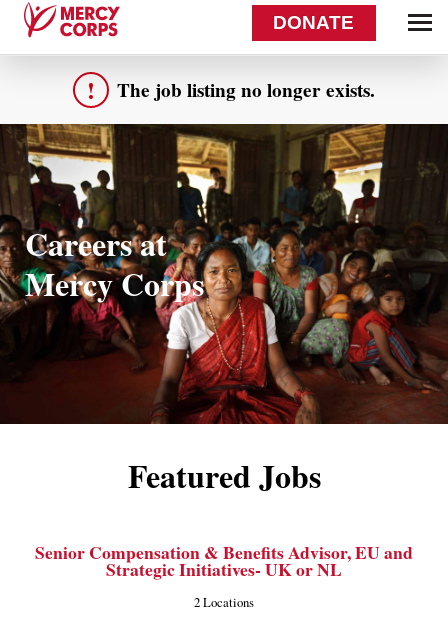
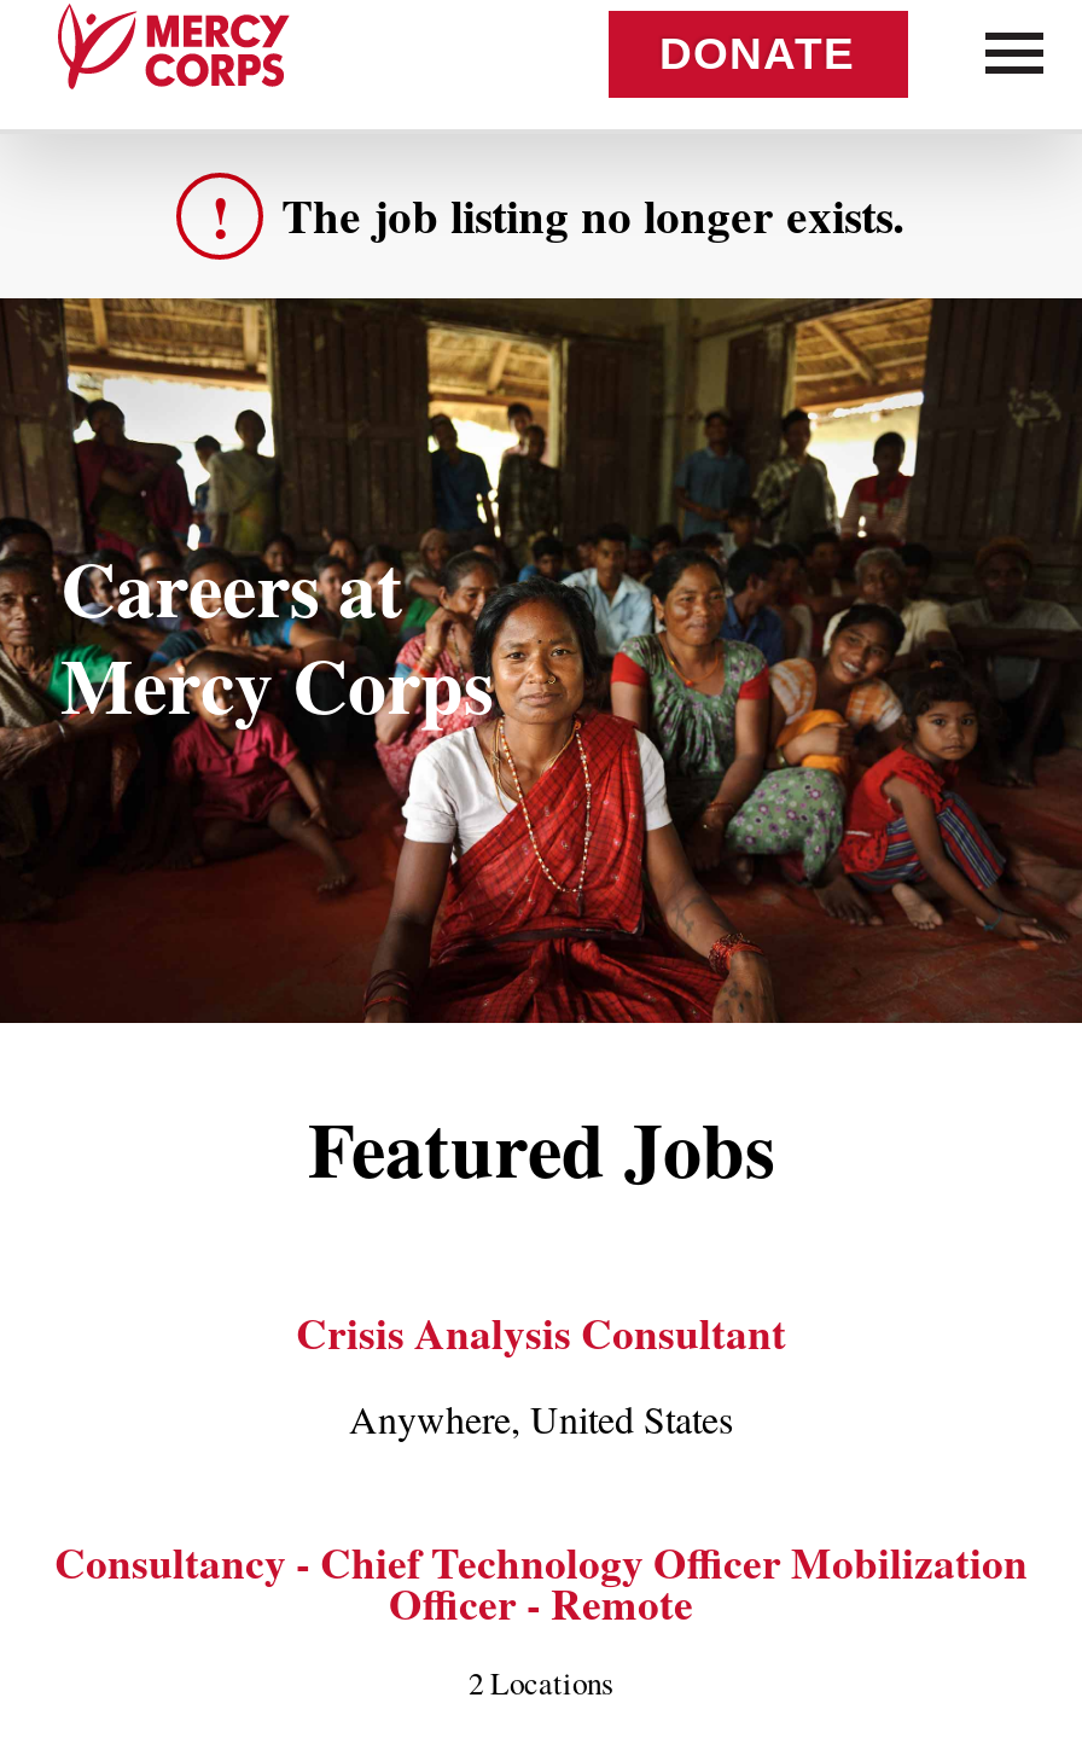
- Senior Compensation & Benefits Advisor, EU and
- Strategic Initiatives- UK or NL
+ Crisis Analysis Consultant
+ Anywhere, United States
+ Consultancy - Chief Technology Officer Mobilization
+ Officer - Remote
